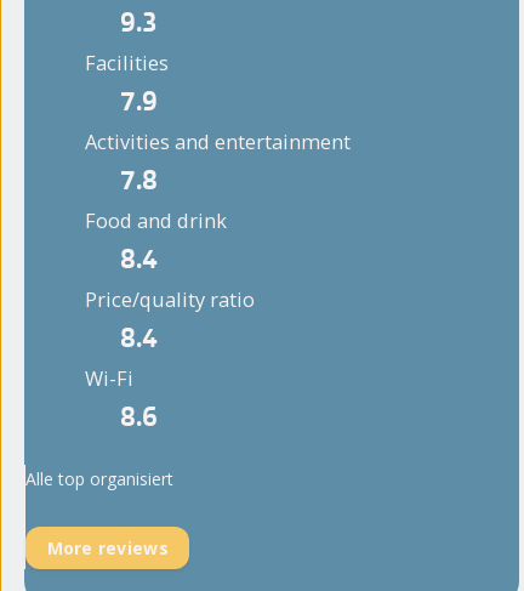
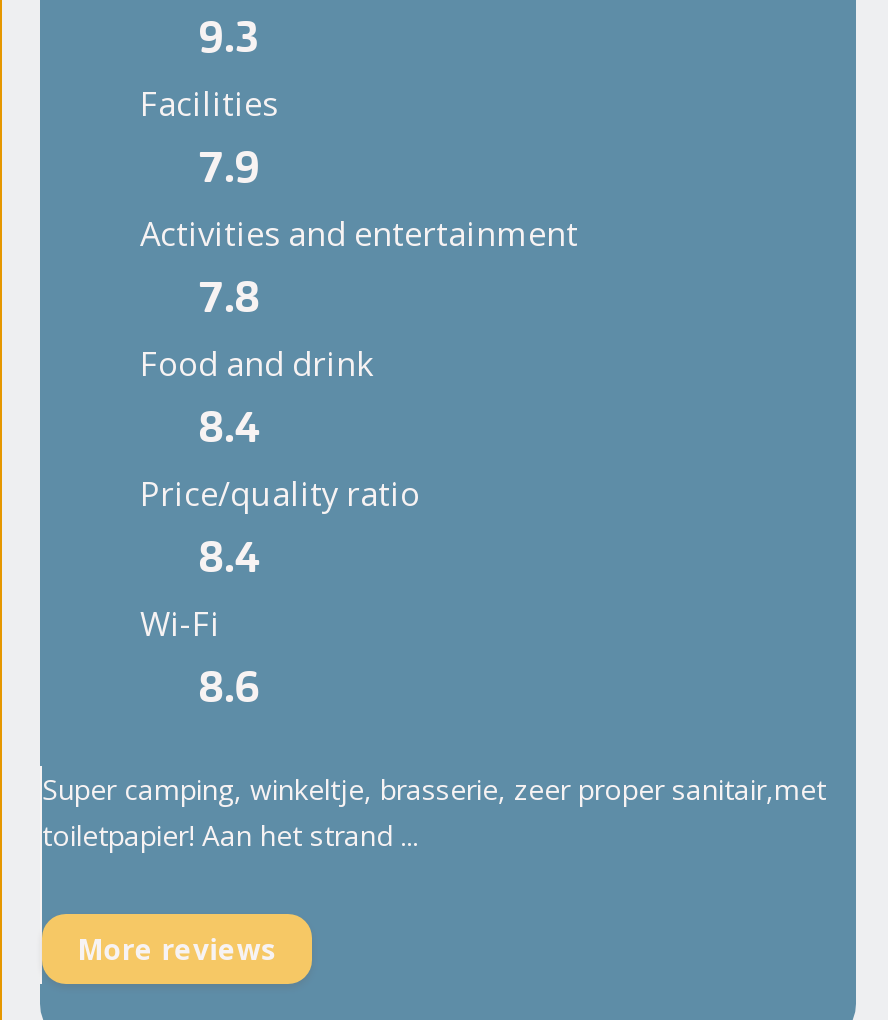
- Alle top organisiert
+ Super camping, winkeltje, brasserie, zeer proper sanitair,met
+ toiletpapier! Aan het strand ...
